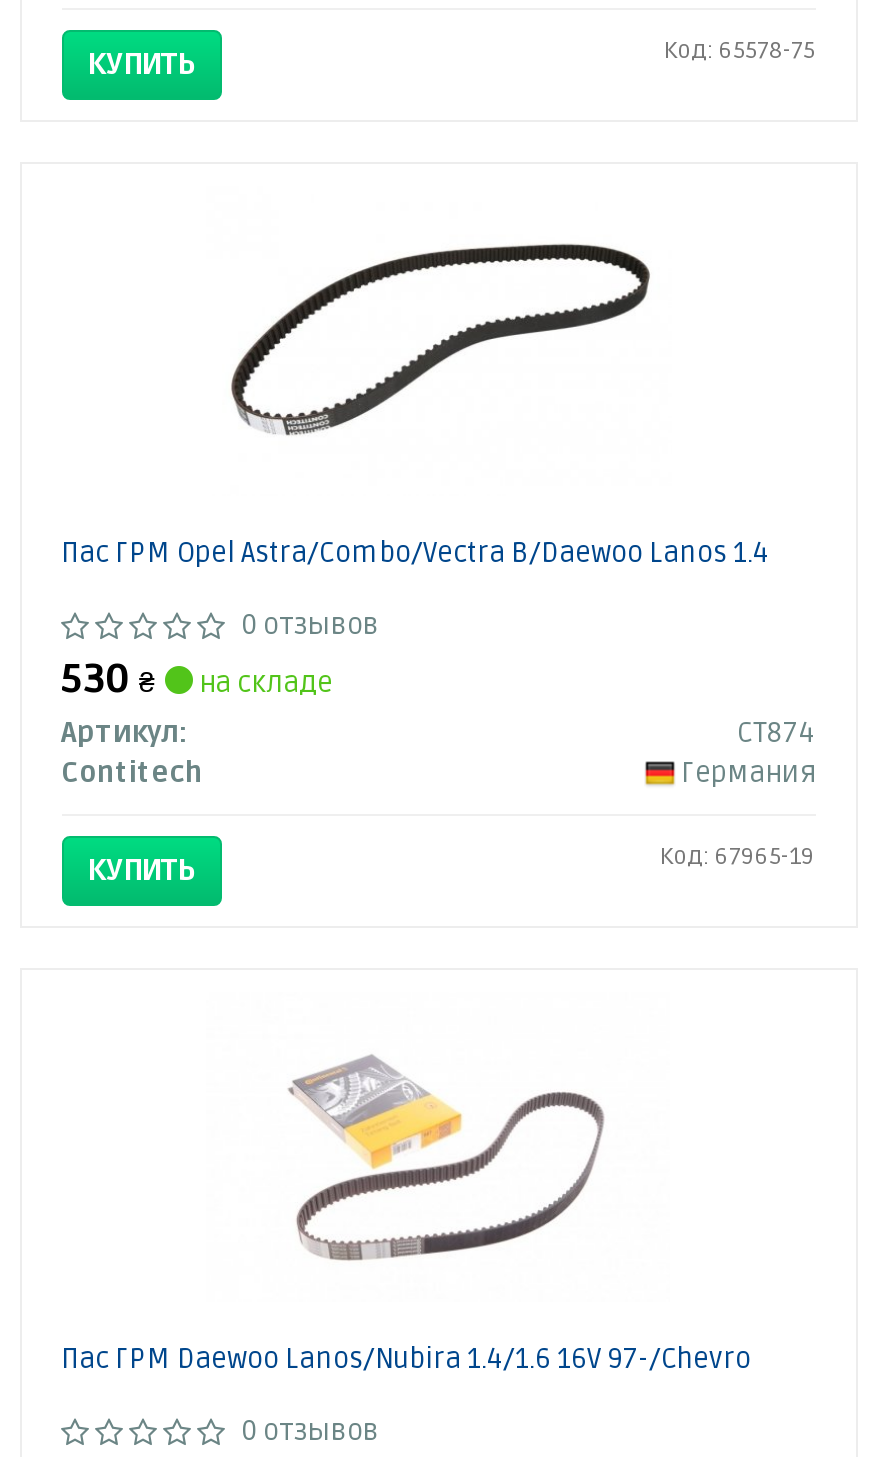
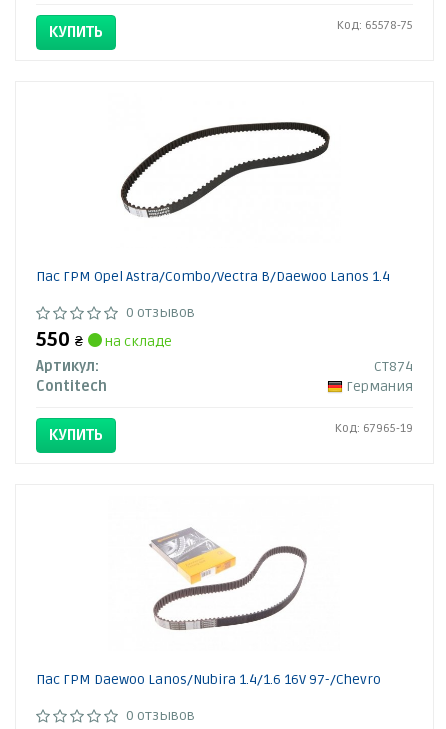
- 530 ₴ на складе
+ 550 ₴ на складе
